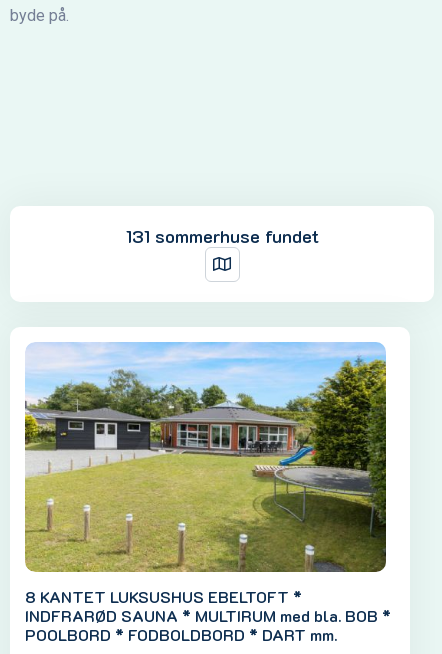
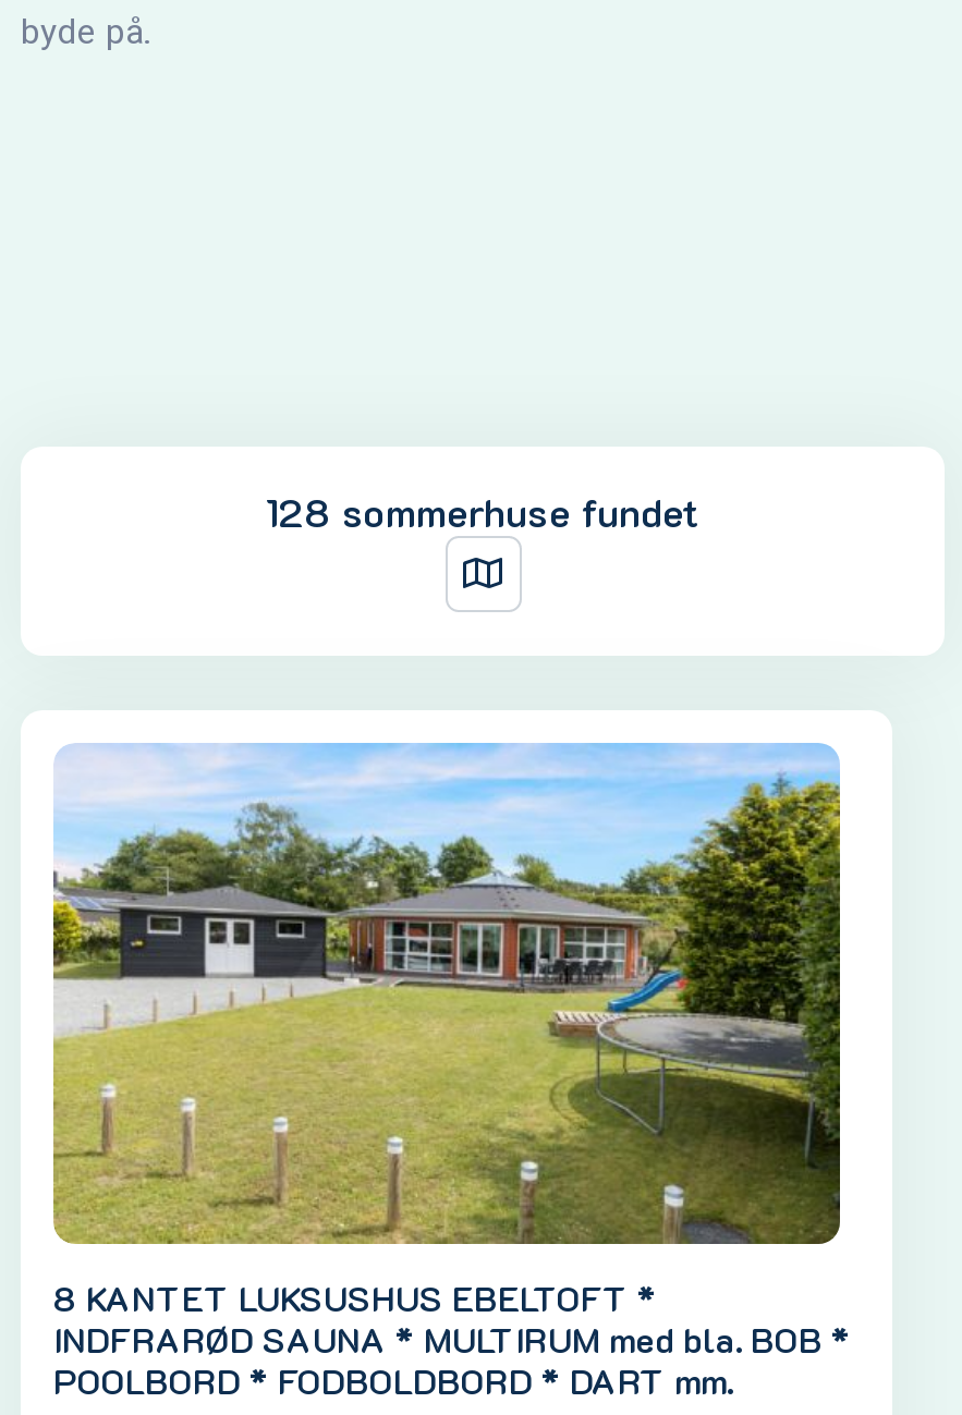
- 131 sommerhuse fundet
+ 128 sommerhuse fundet
